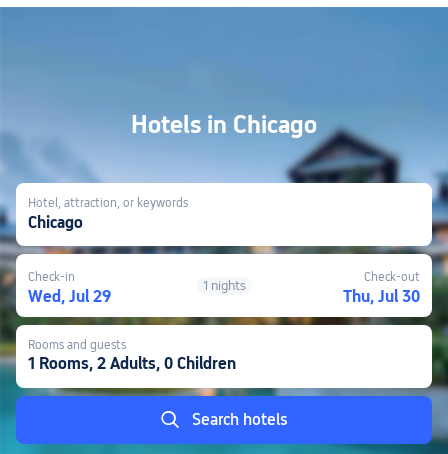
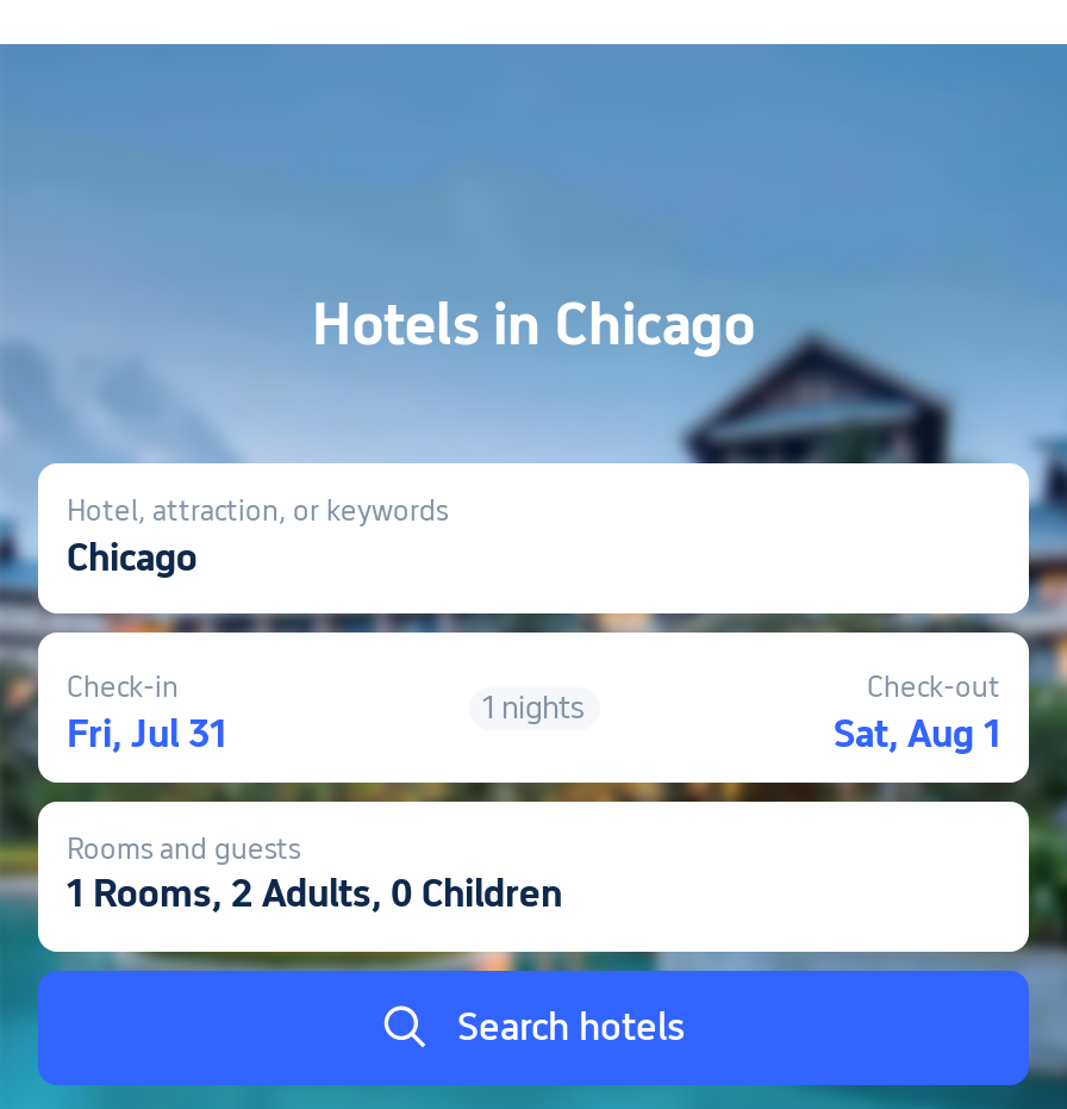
- Wed, Jul 29
+ Fri, Jul 31

- Thu, Jul 30
+ Sat, Aug 1
